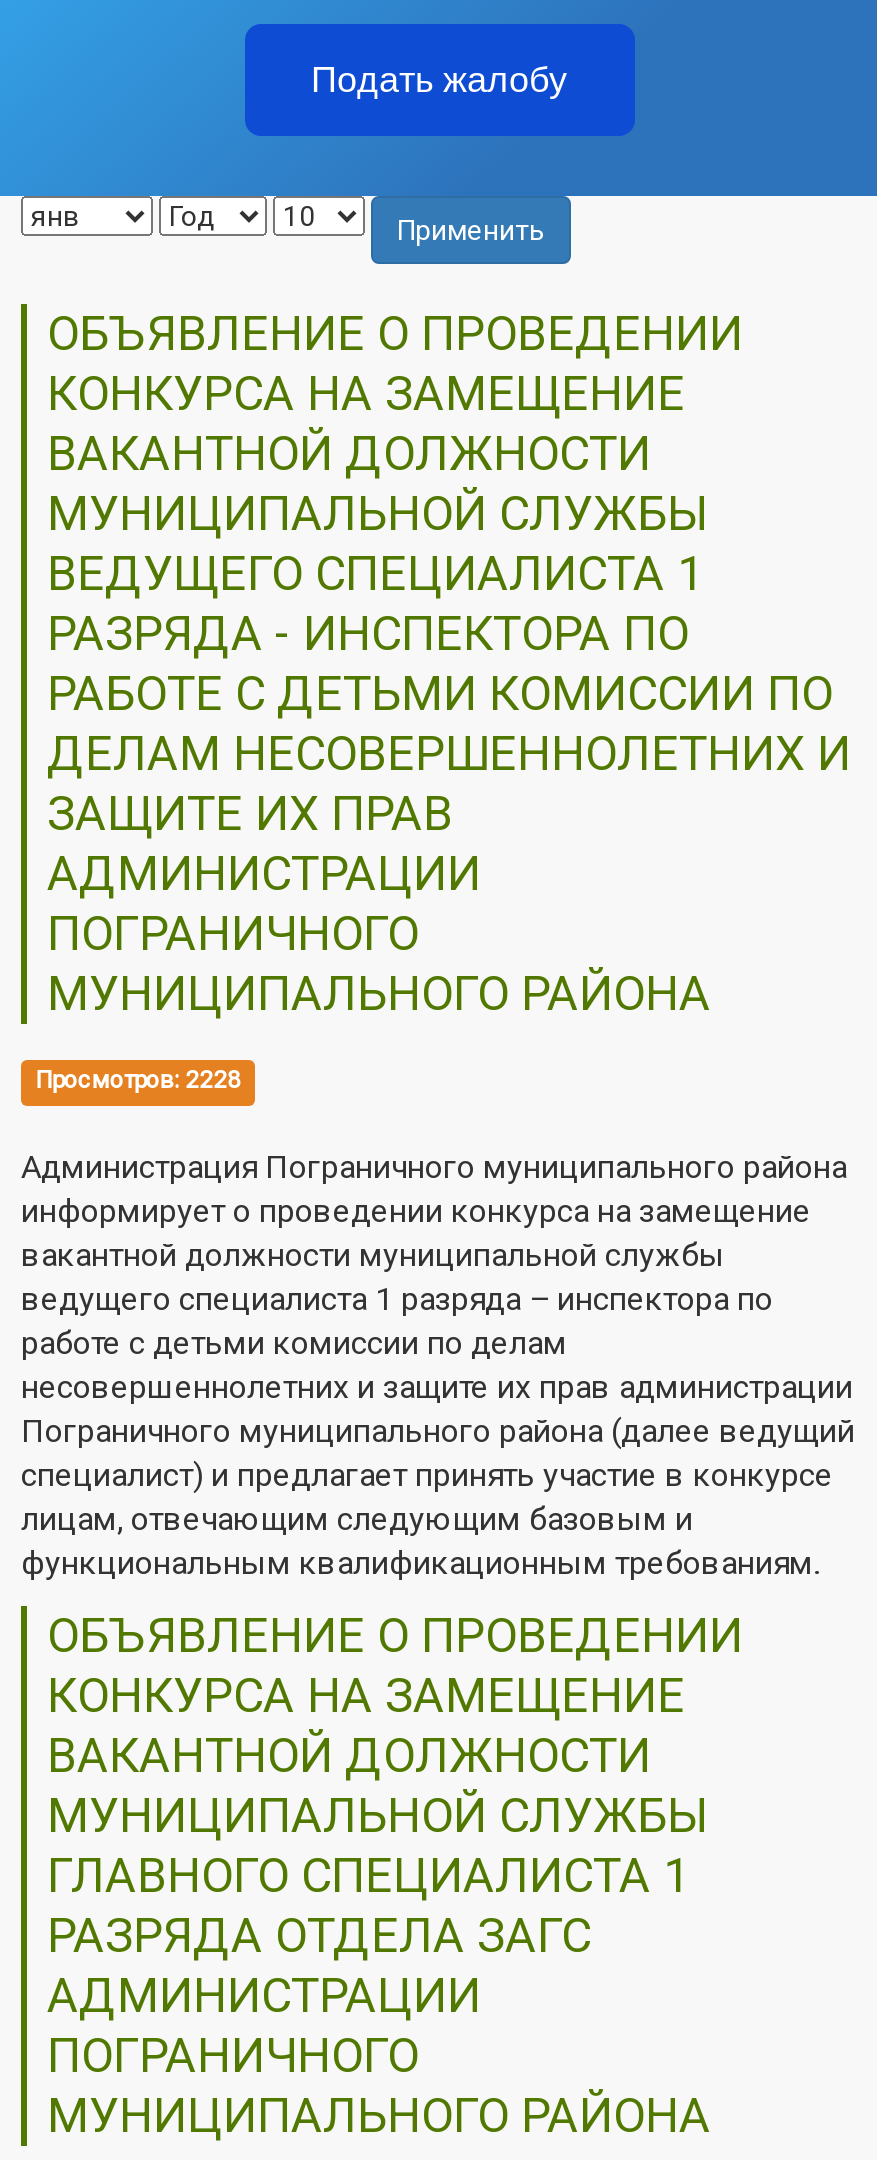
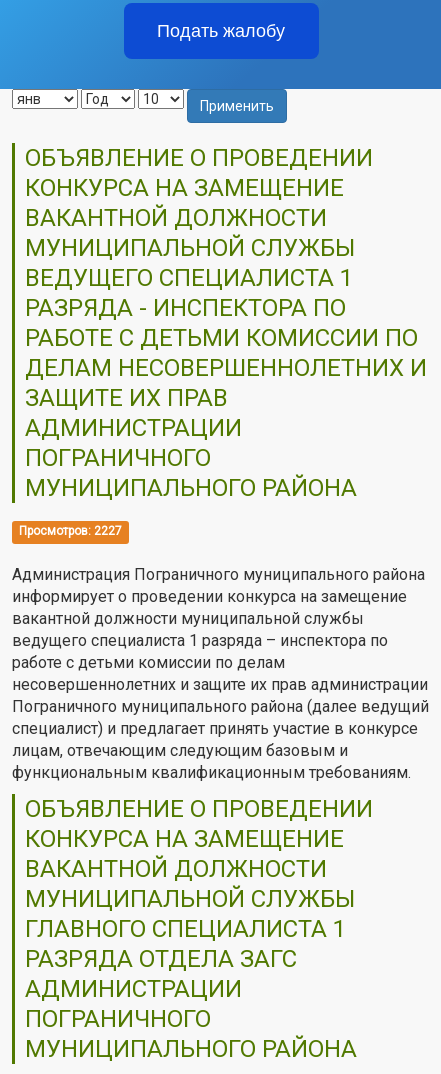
- Просмотров: 2228
+ Просмотров: 2227
